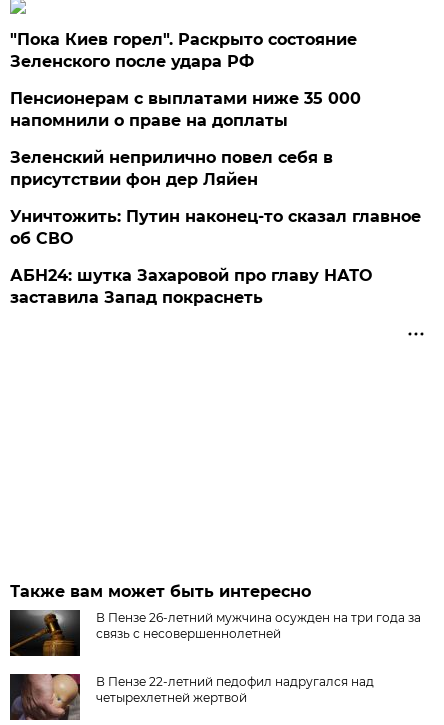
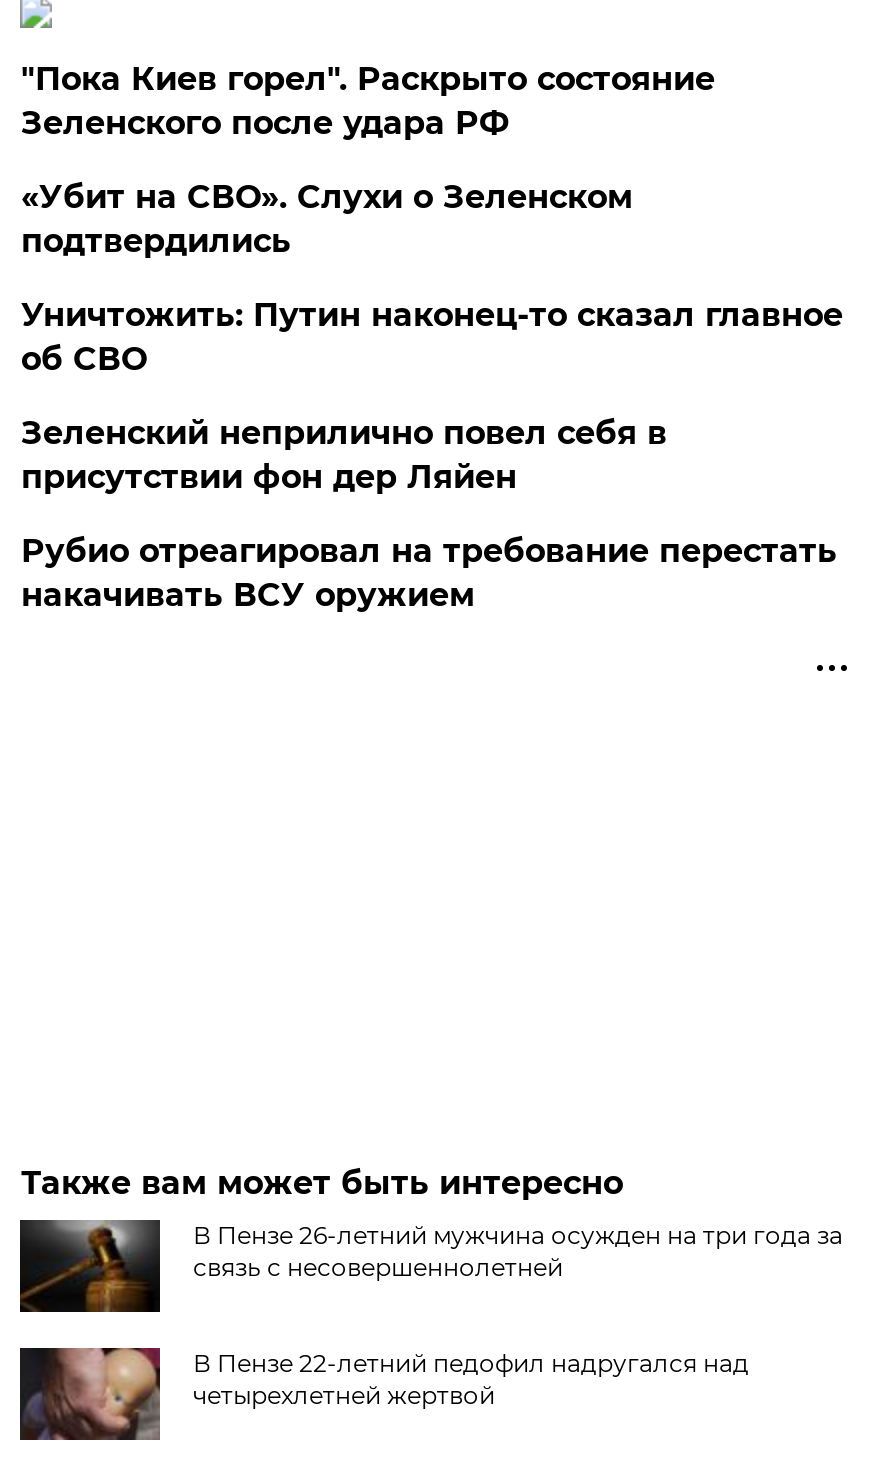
- Пенсионерам с выплатами ниже 35 000
- напомнили о праве на доплаты
+ «Убит на СВО». Слухи о Зеленском
+ подтвердились

moved down: Зеленский неприлично повел cебя в | присутствии фон дер Ляйен

moved up: Уничтожить: Путин наконец-то сказал главное | об СВО

- АБН24: шутка Захаровой про главу НАТО
- заставила Запад покраснеть
+ Рубио отреагировал на требование перестать
+ накачивать ВСУ оружием
